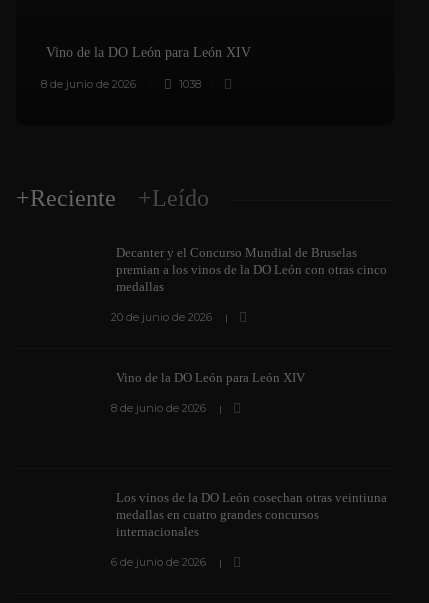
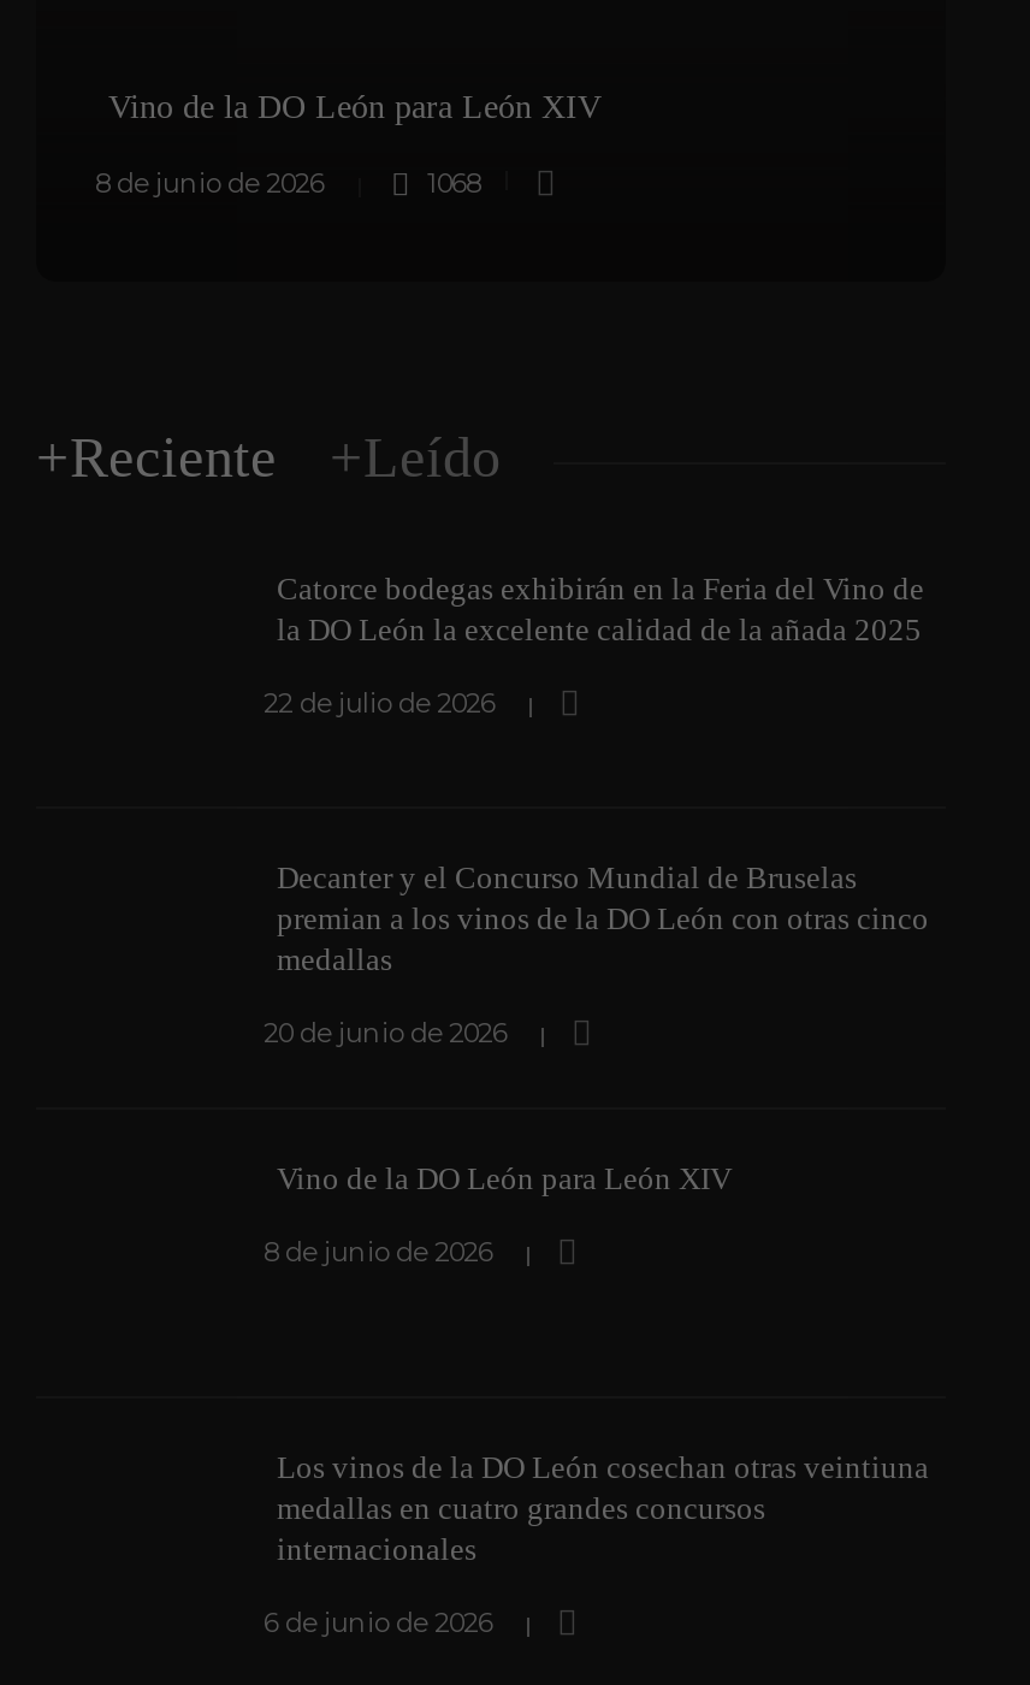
- 1038
+ 1068

+ Catorce bodegas exhibirán en la Feria del Vino de
+ la DO León la excelente calidad de la añada 2025
+ 22 de julio de 2026
